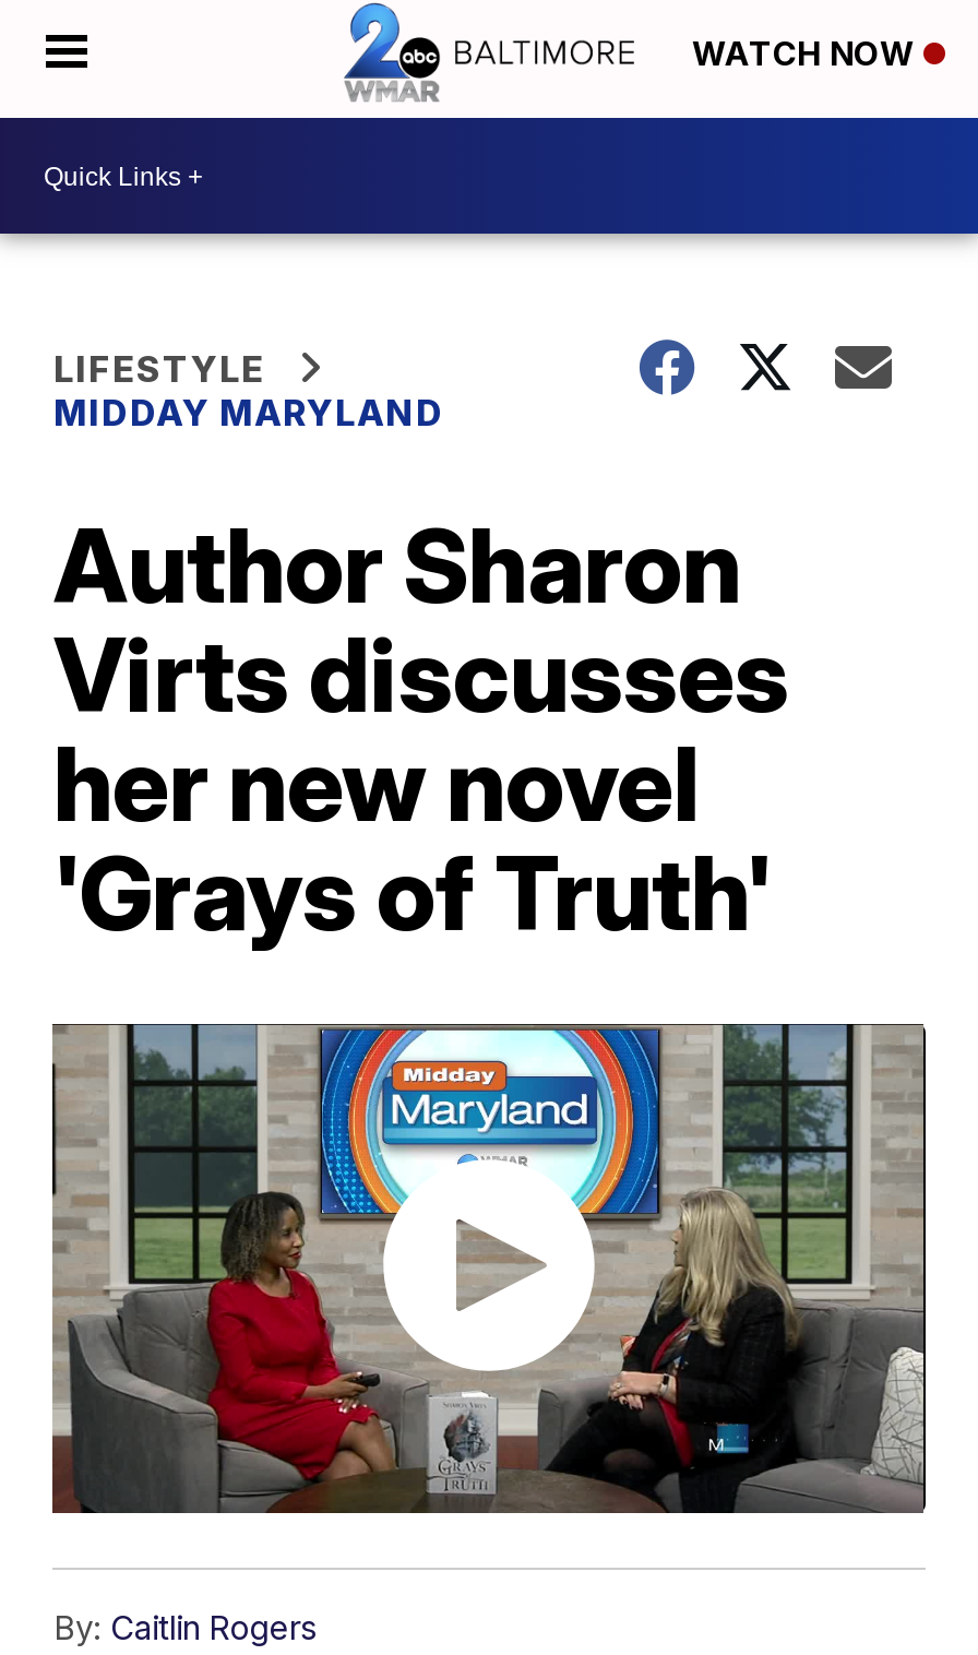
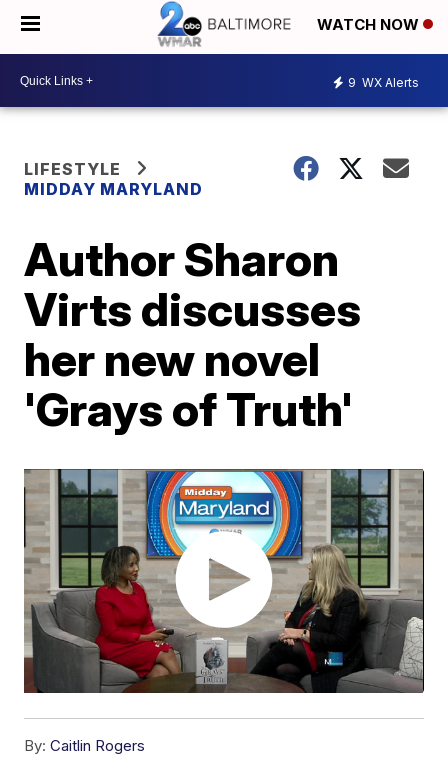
+ 9 WX Alerts
